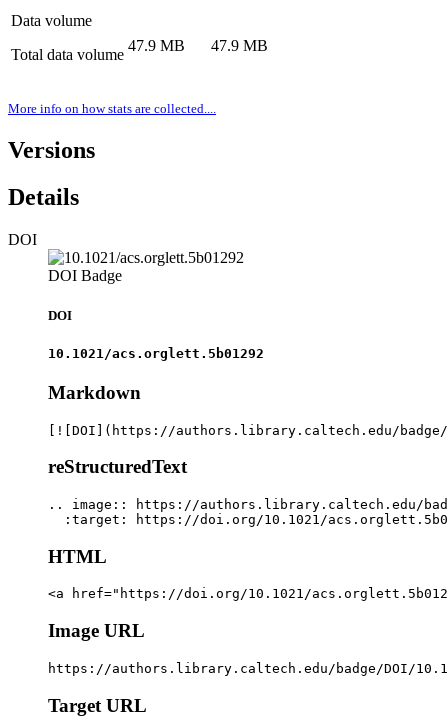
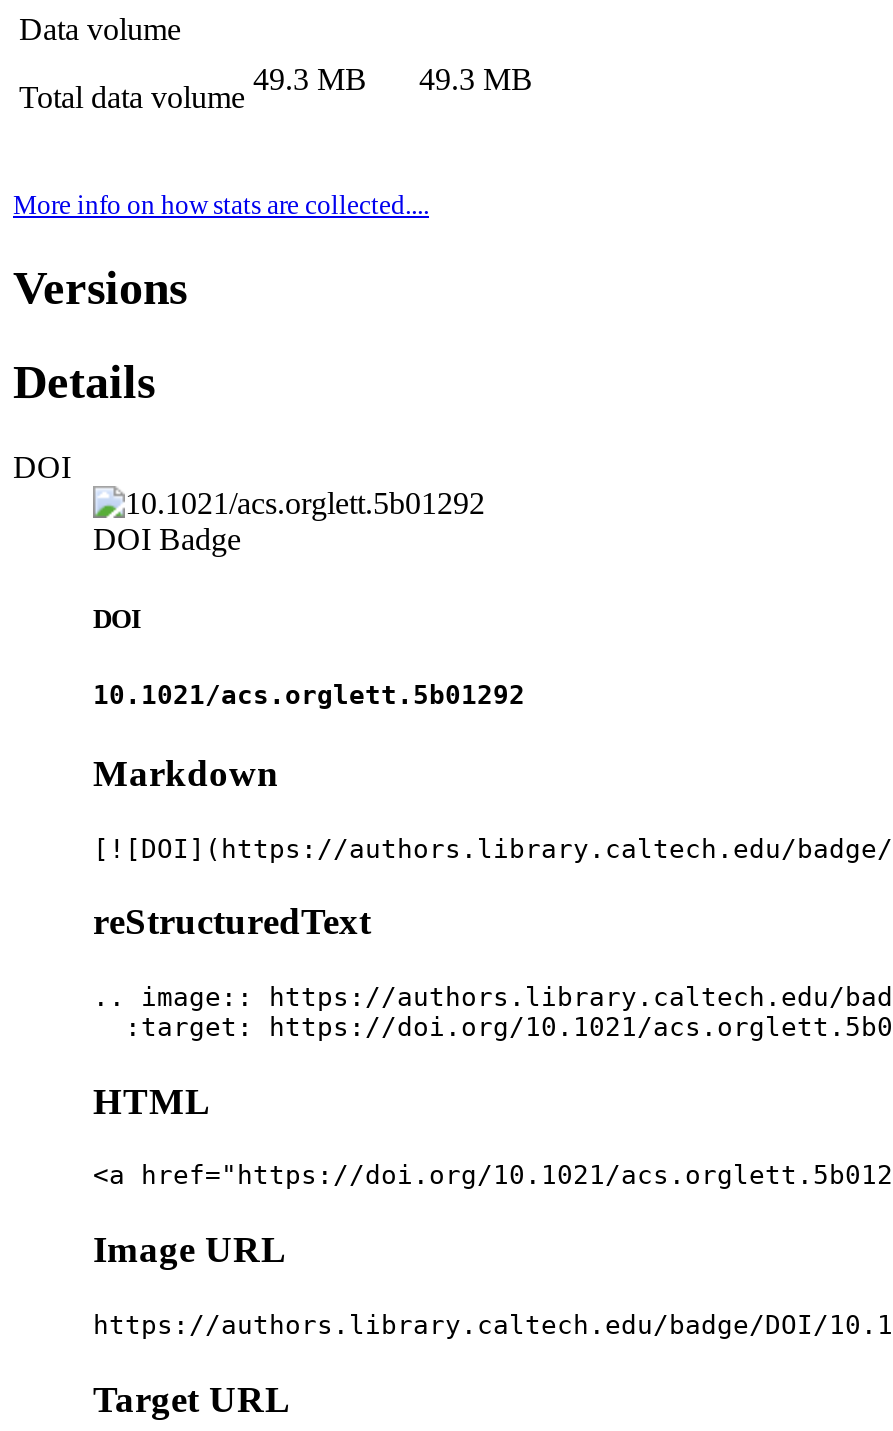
- 47.9 MB
+ 49.3 MB

- 47.9 MB
+ 49.3 MB
